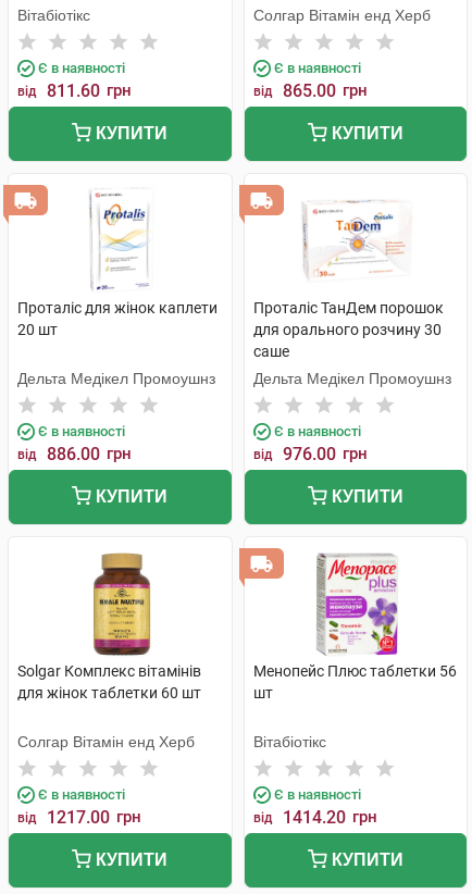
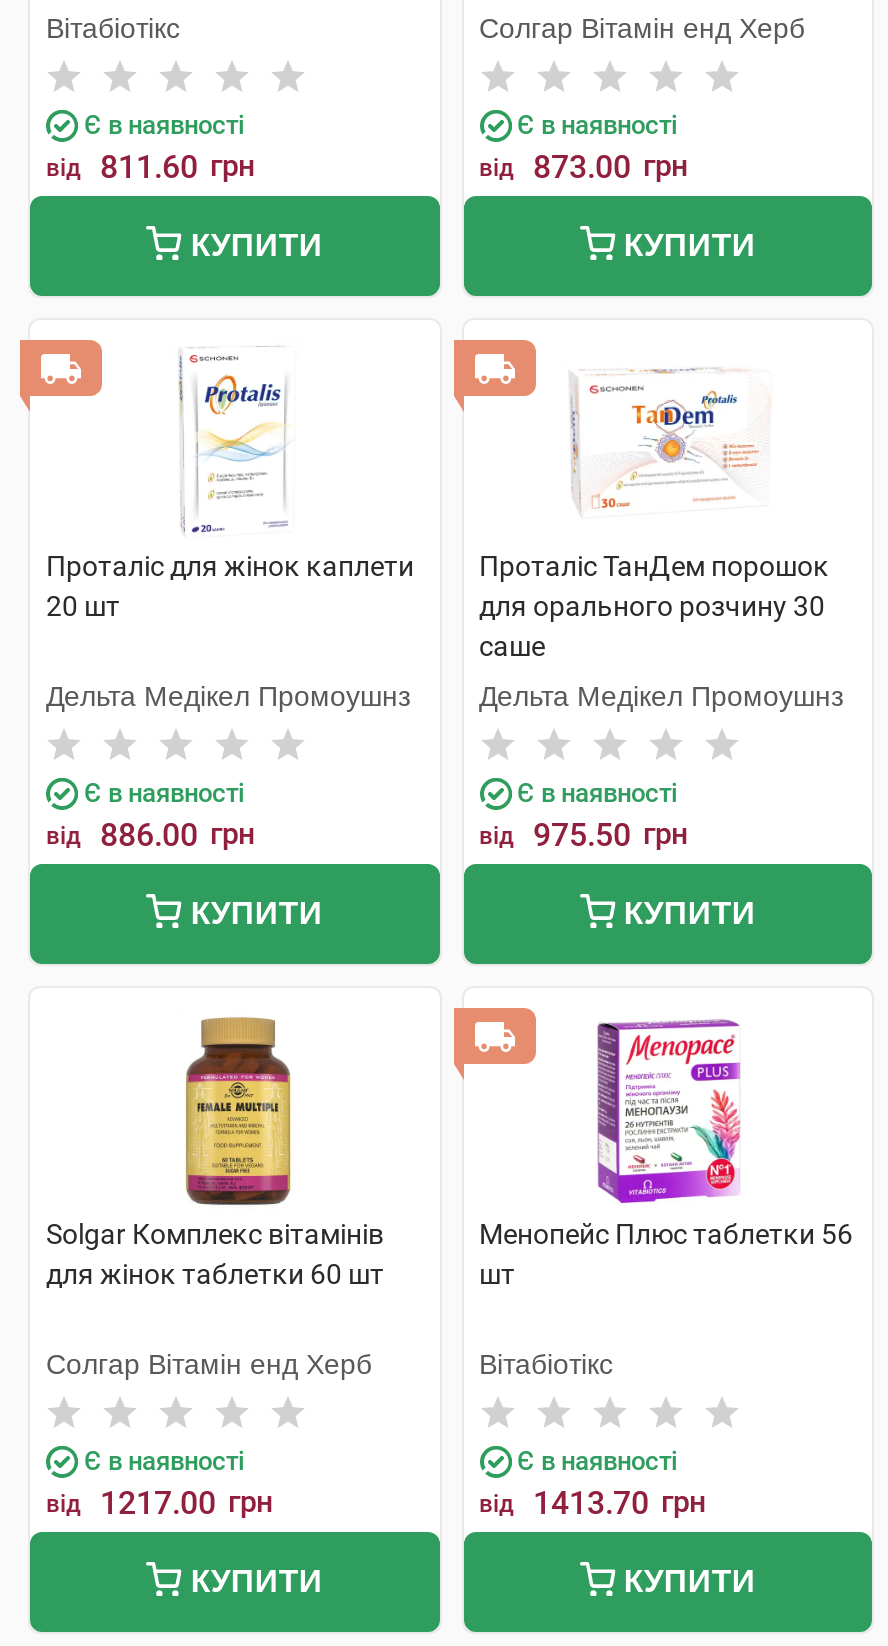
- від 865.00 грн
+ від 873.00 грн

- від 976.00 грн
+ від 975.50 грн

- [image]
+ [image]

- від 1414.20 грн
+ від 1413.70 грн
